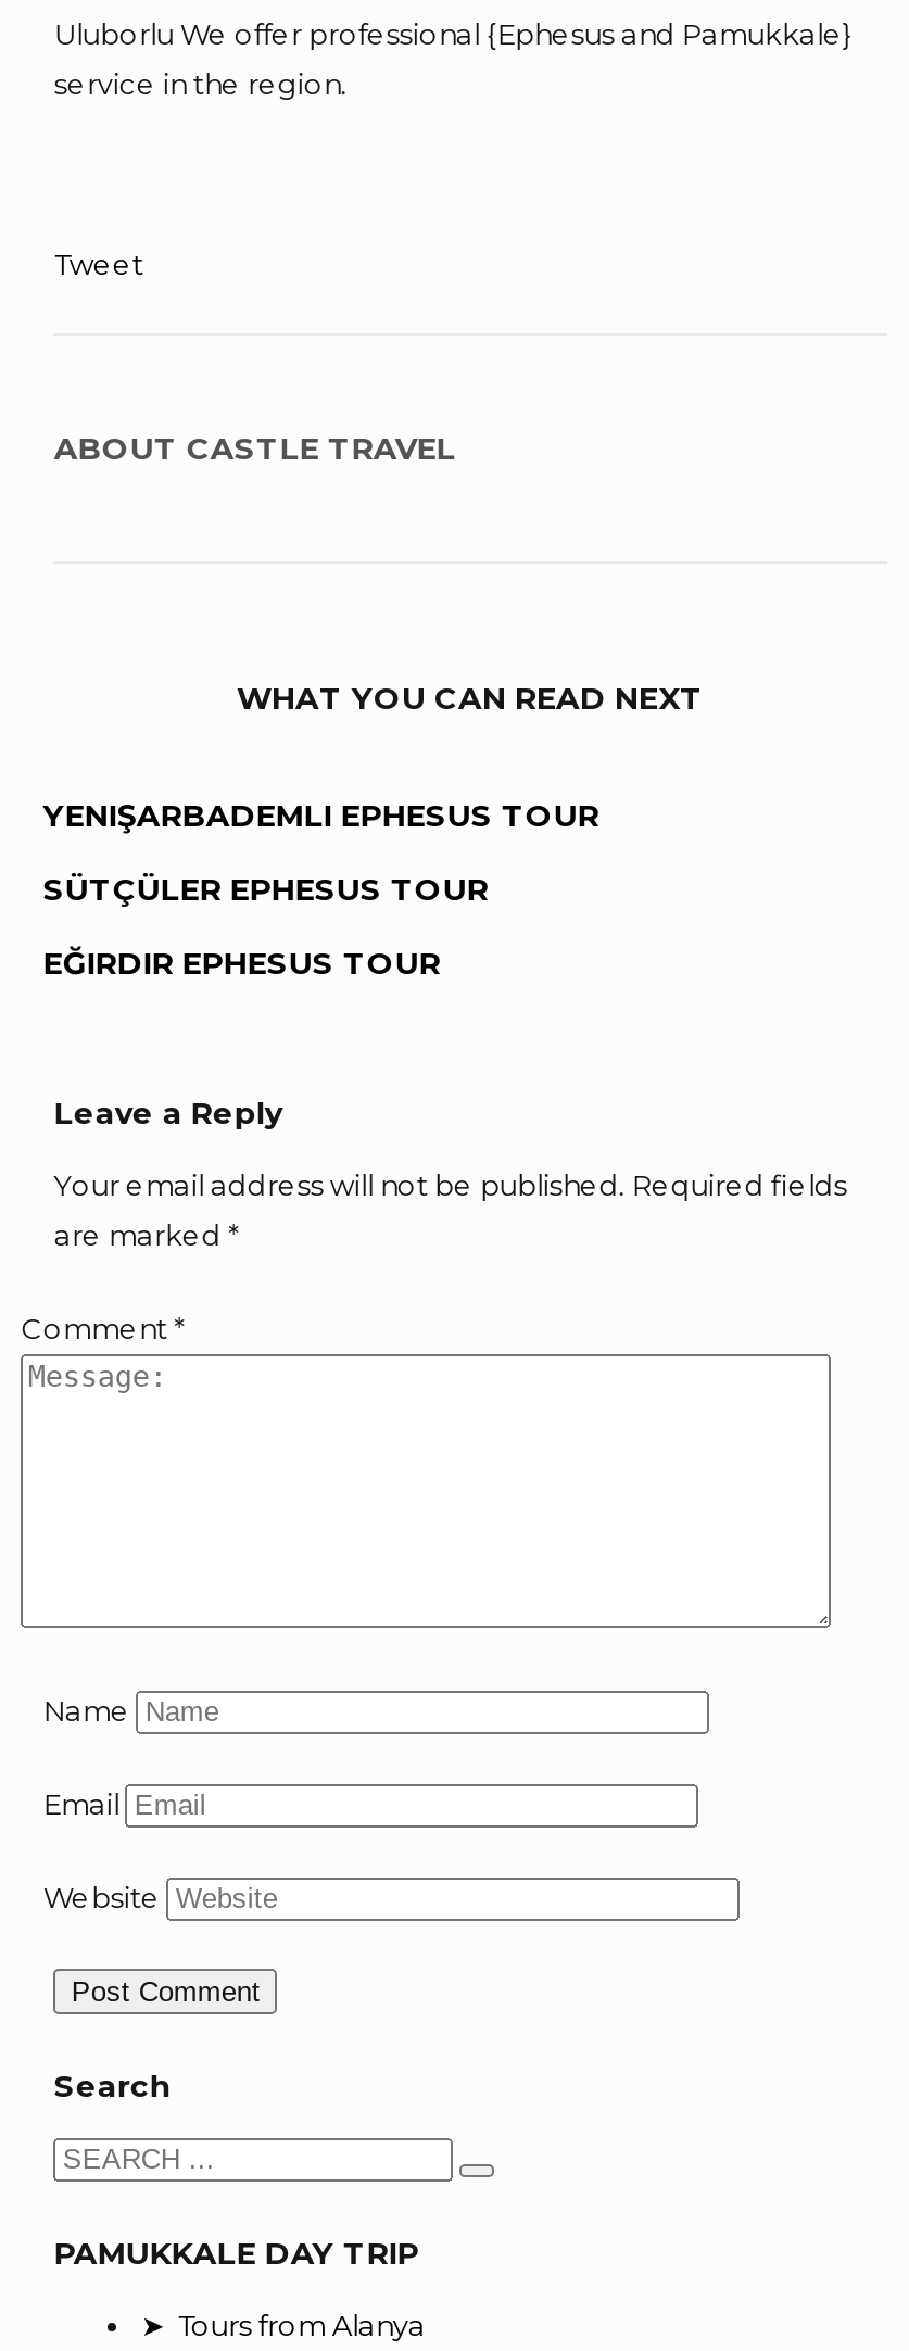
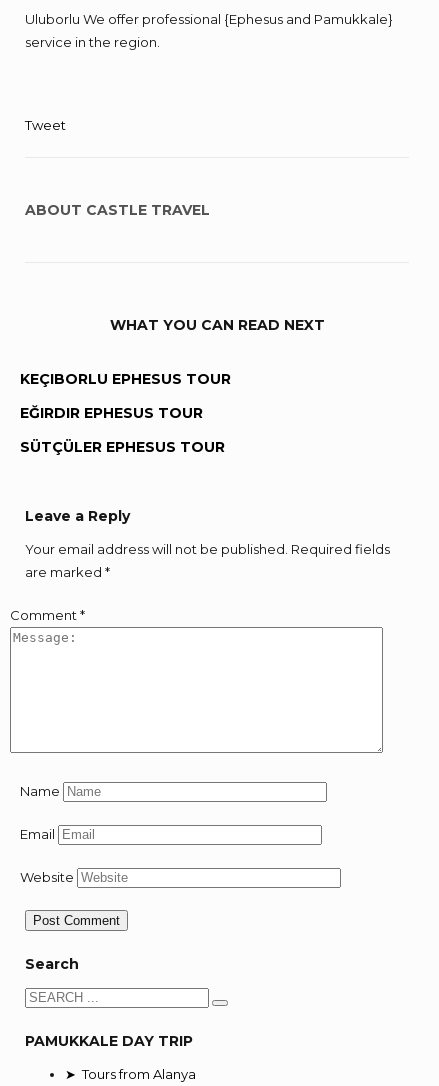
- YENIŞARBADEMLI EPHESUS TOUR
+ KEÇIBORLU EPHESUS TOUR

moved down: SÜTÇÜLER EPHESUS TOUR

moved up: EĞIRDIR EPHESUS TOUR
